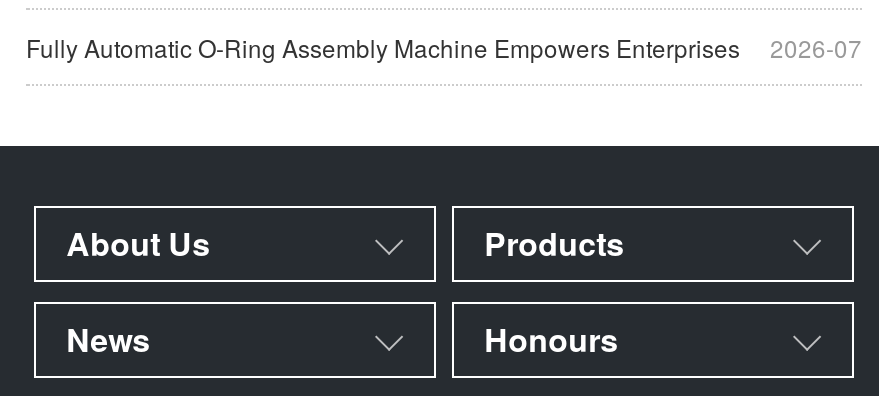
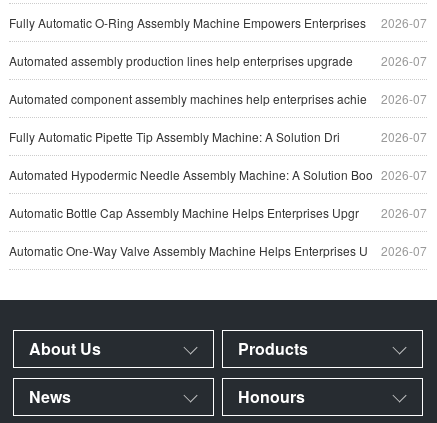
+ 2026-07
+ Automated assembly production lines help enterprises upgrade
+ 2026-07
+ Automated component assembly machines help enterprises achie
+ 2026-07
+ Fully Automatic Pipette Tip Assembly Machine: A Solution Dri
+ 2026-07
+ Automated Hypodermic Needle Assembly Machine: A Solution Boo
+ 2026-07
+ Automatic Bottle Cap Assembly Machine Helps Enterprises Upgr
+ 2026-07
+ Automatic One-Way Valve Assembly Machine Helps Enterprises U
